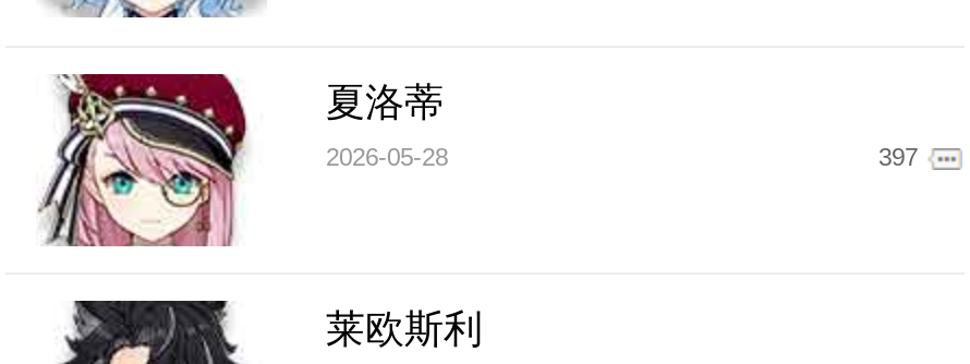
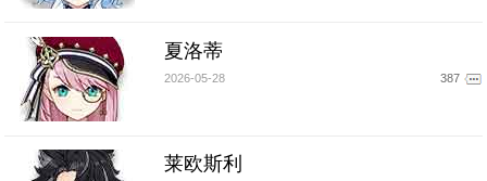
- 397
+ 387
